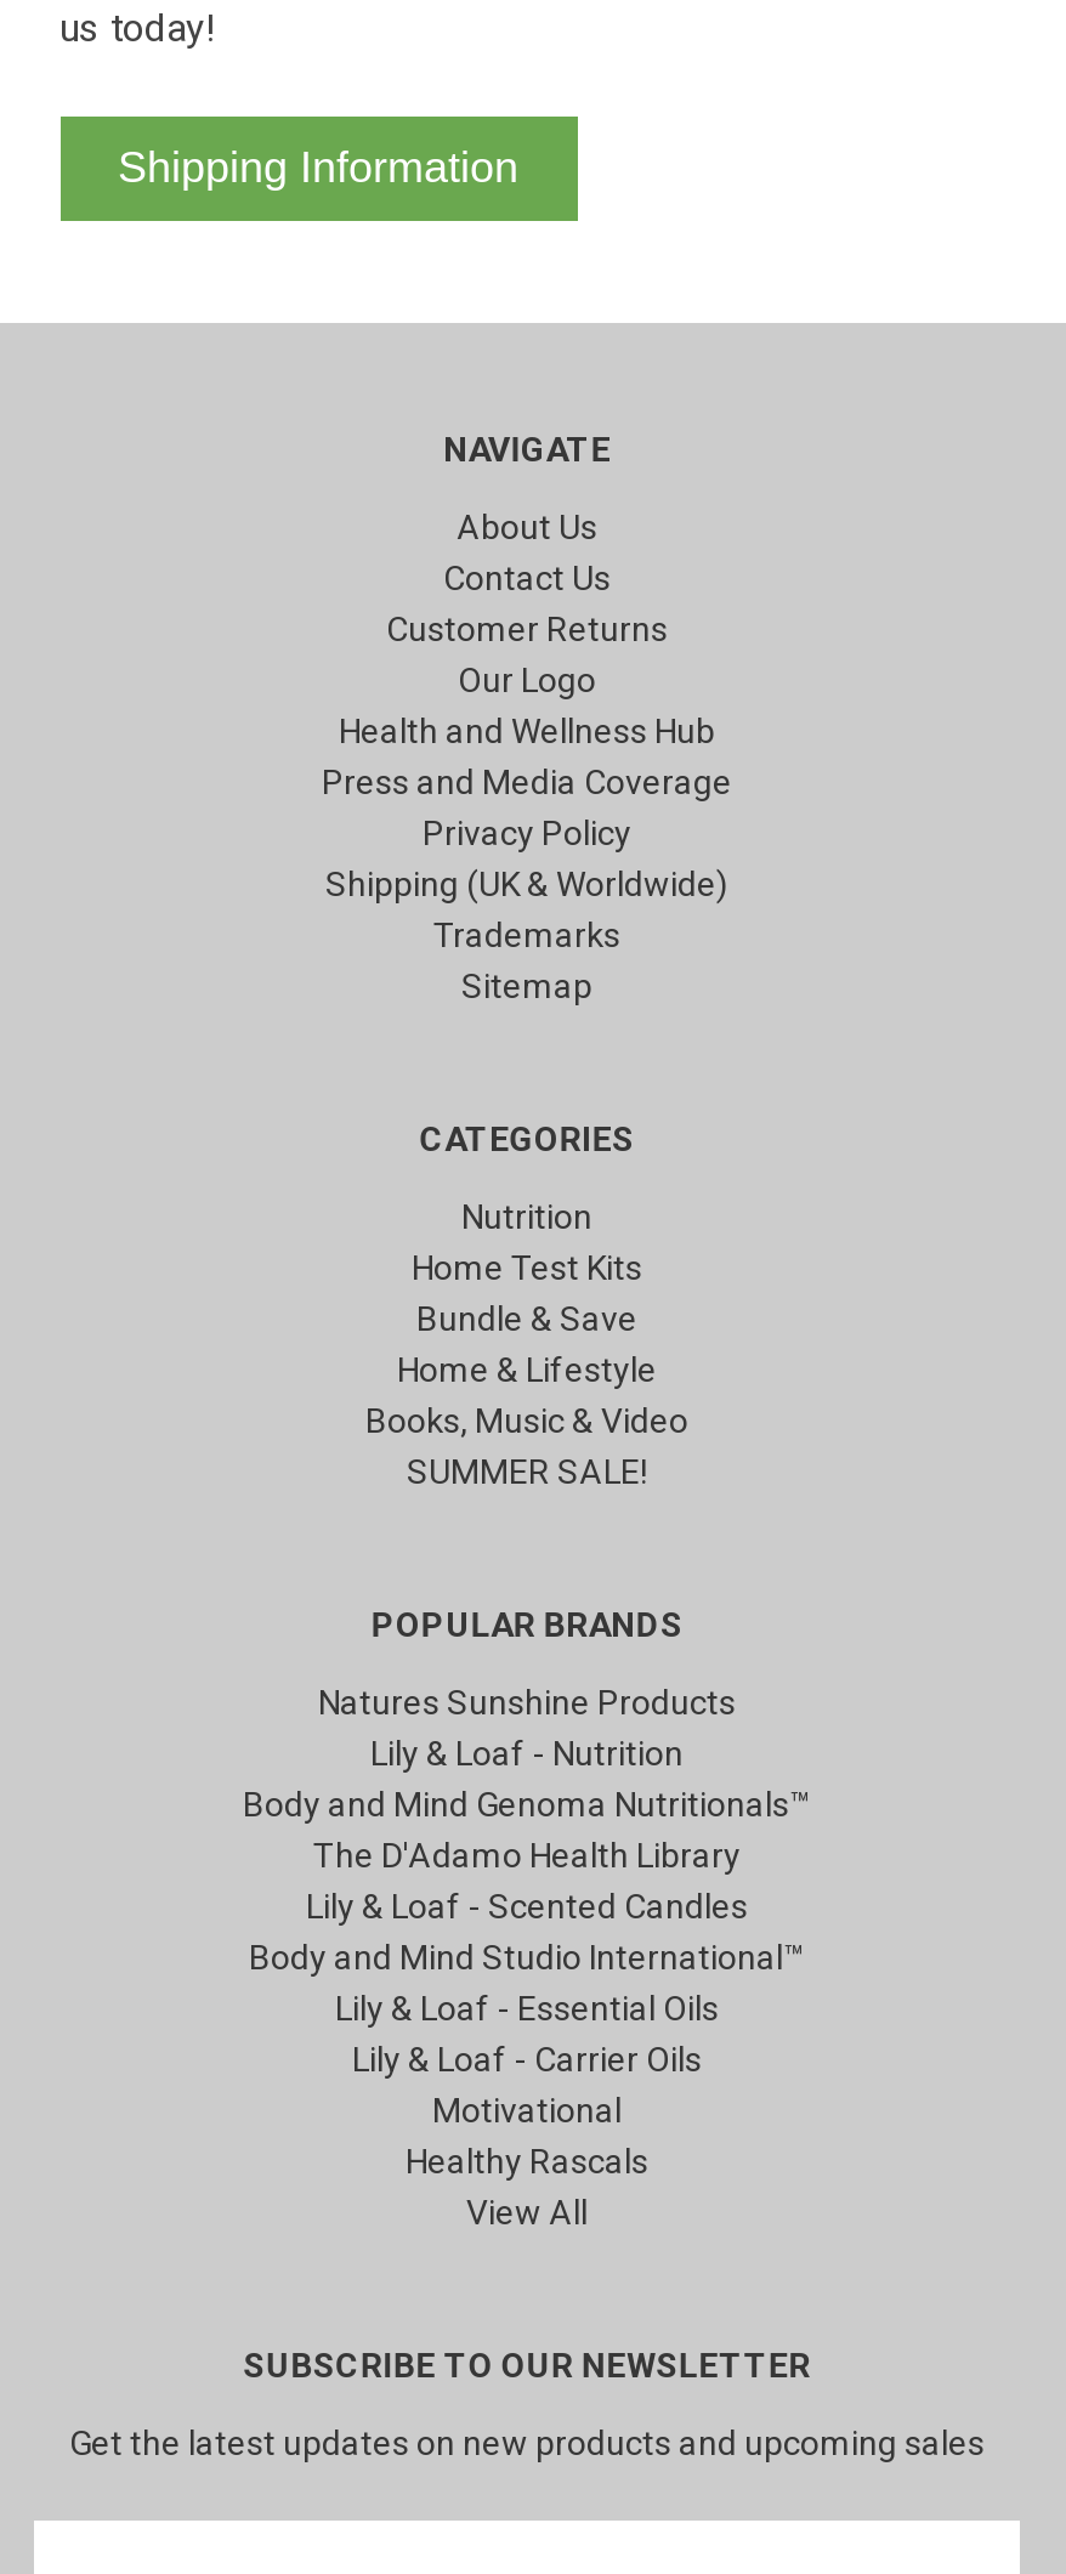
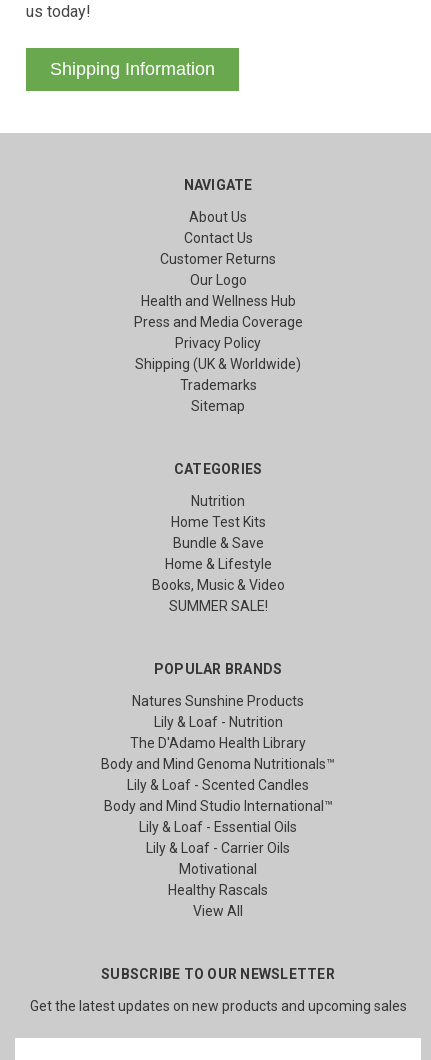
moved down: Body and Mind Genoma Nutritionals™

moved up: The D'Adamo Health Library
